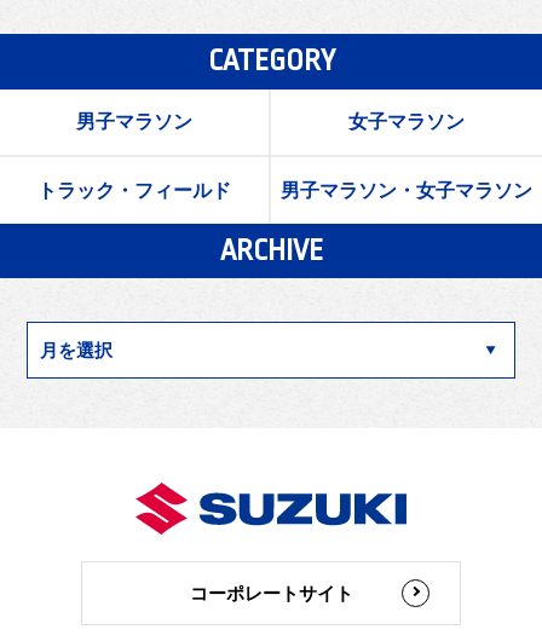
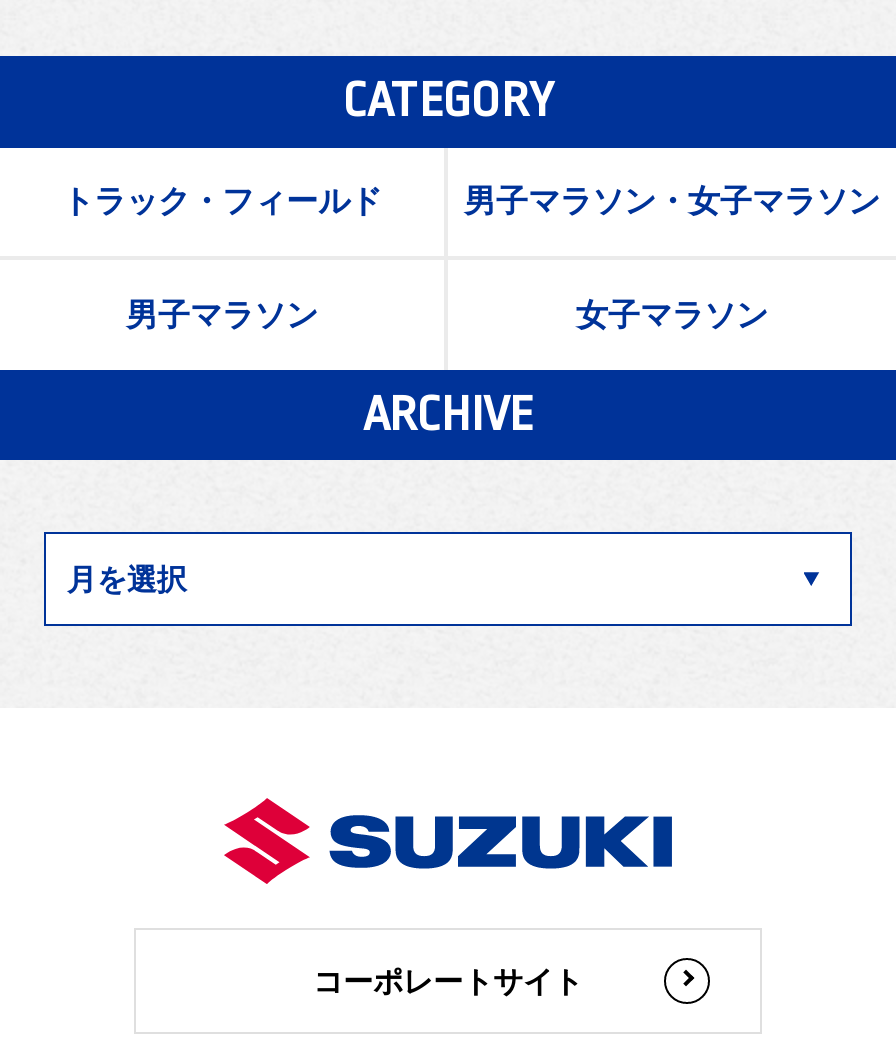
moved down: 男子マラソン | 女子マラソン

moved up: トラック・フィールド | 男子マラソン・女子マラソン
